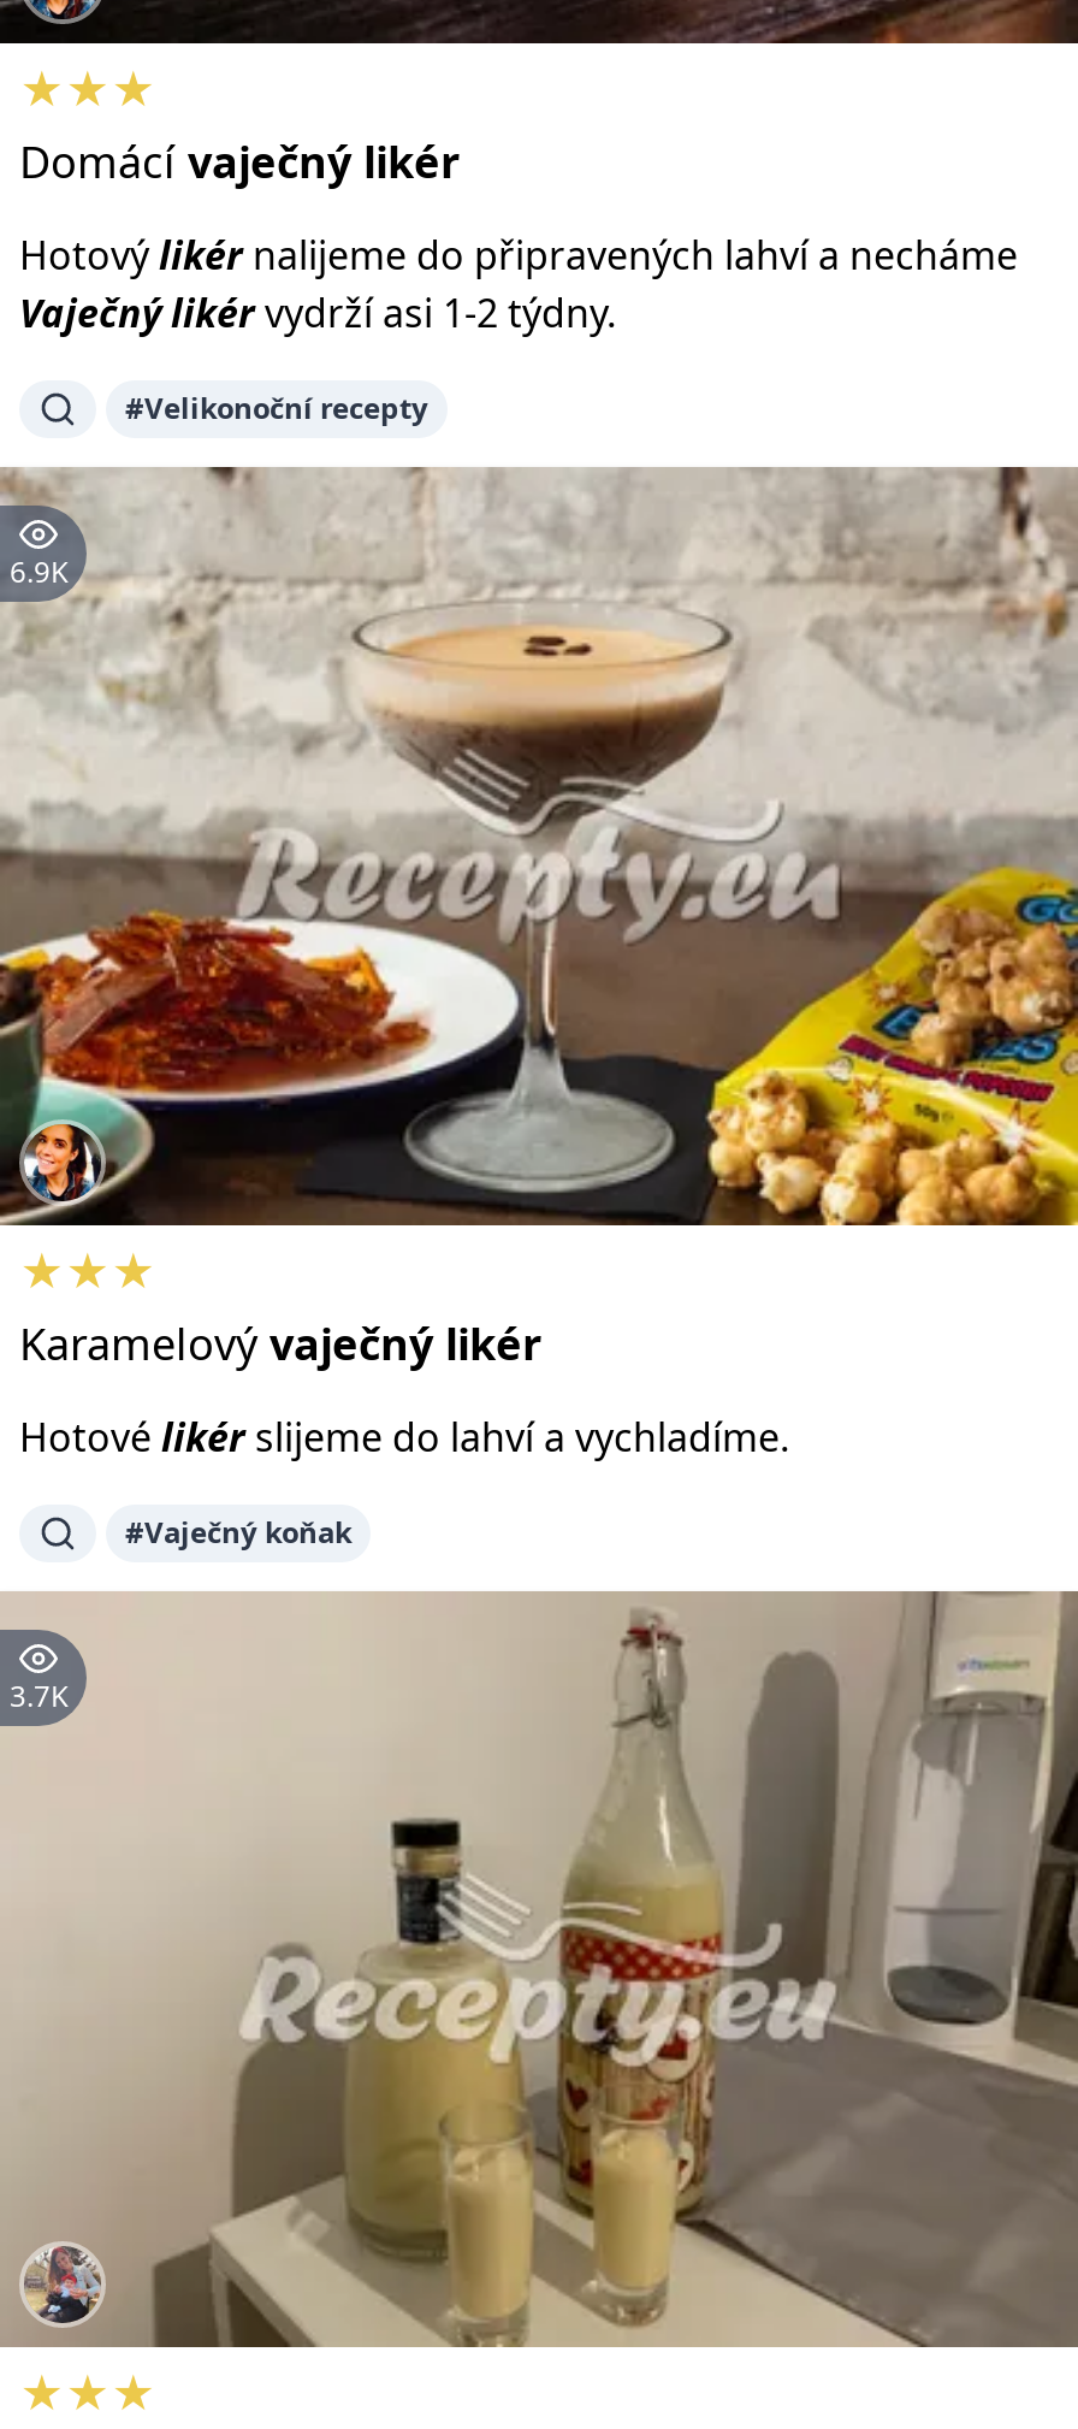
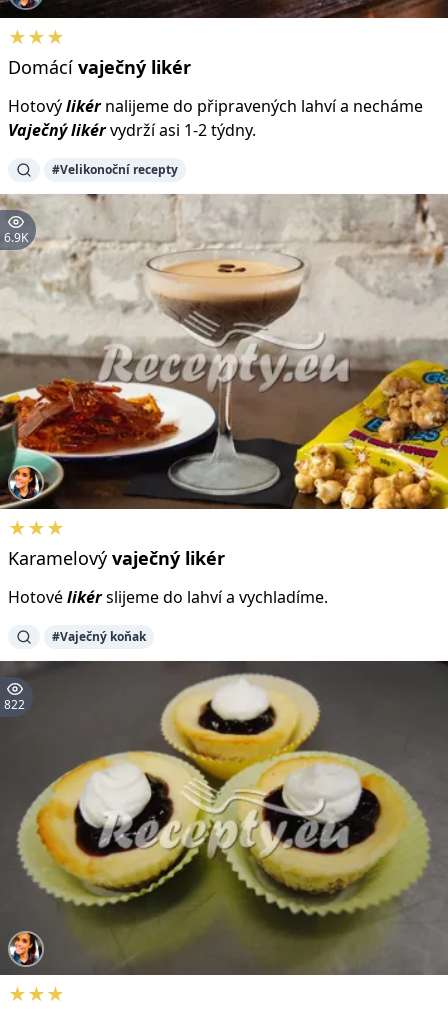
- [image]
- 3.7K
+ [image]
+ 822
